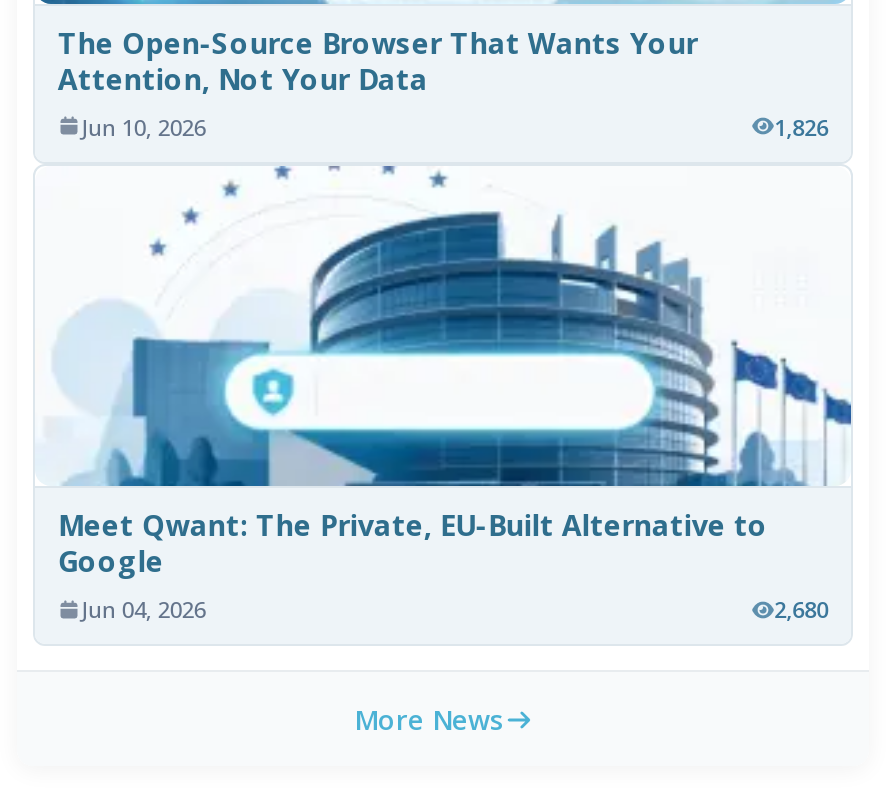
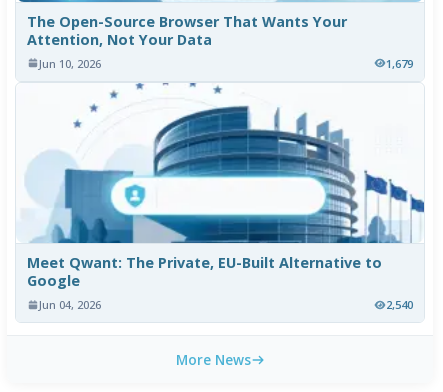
- 1,826
+ 1,679

- 2,680
+ 2,540
